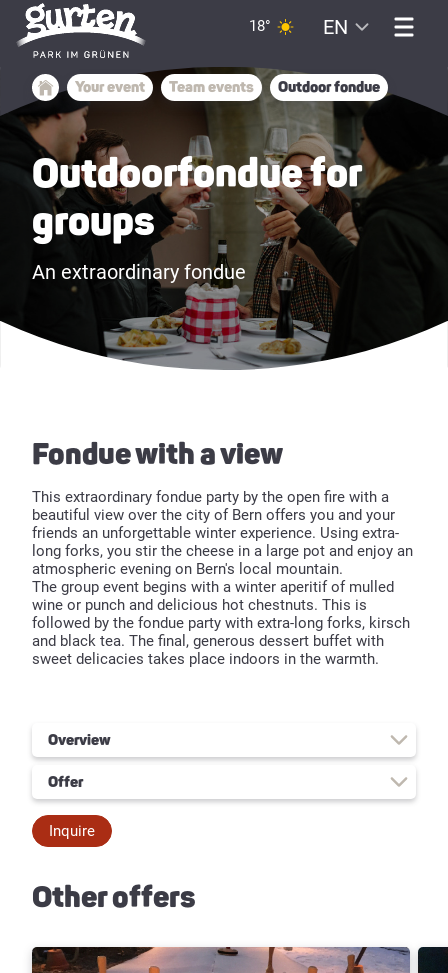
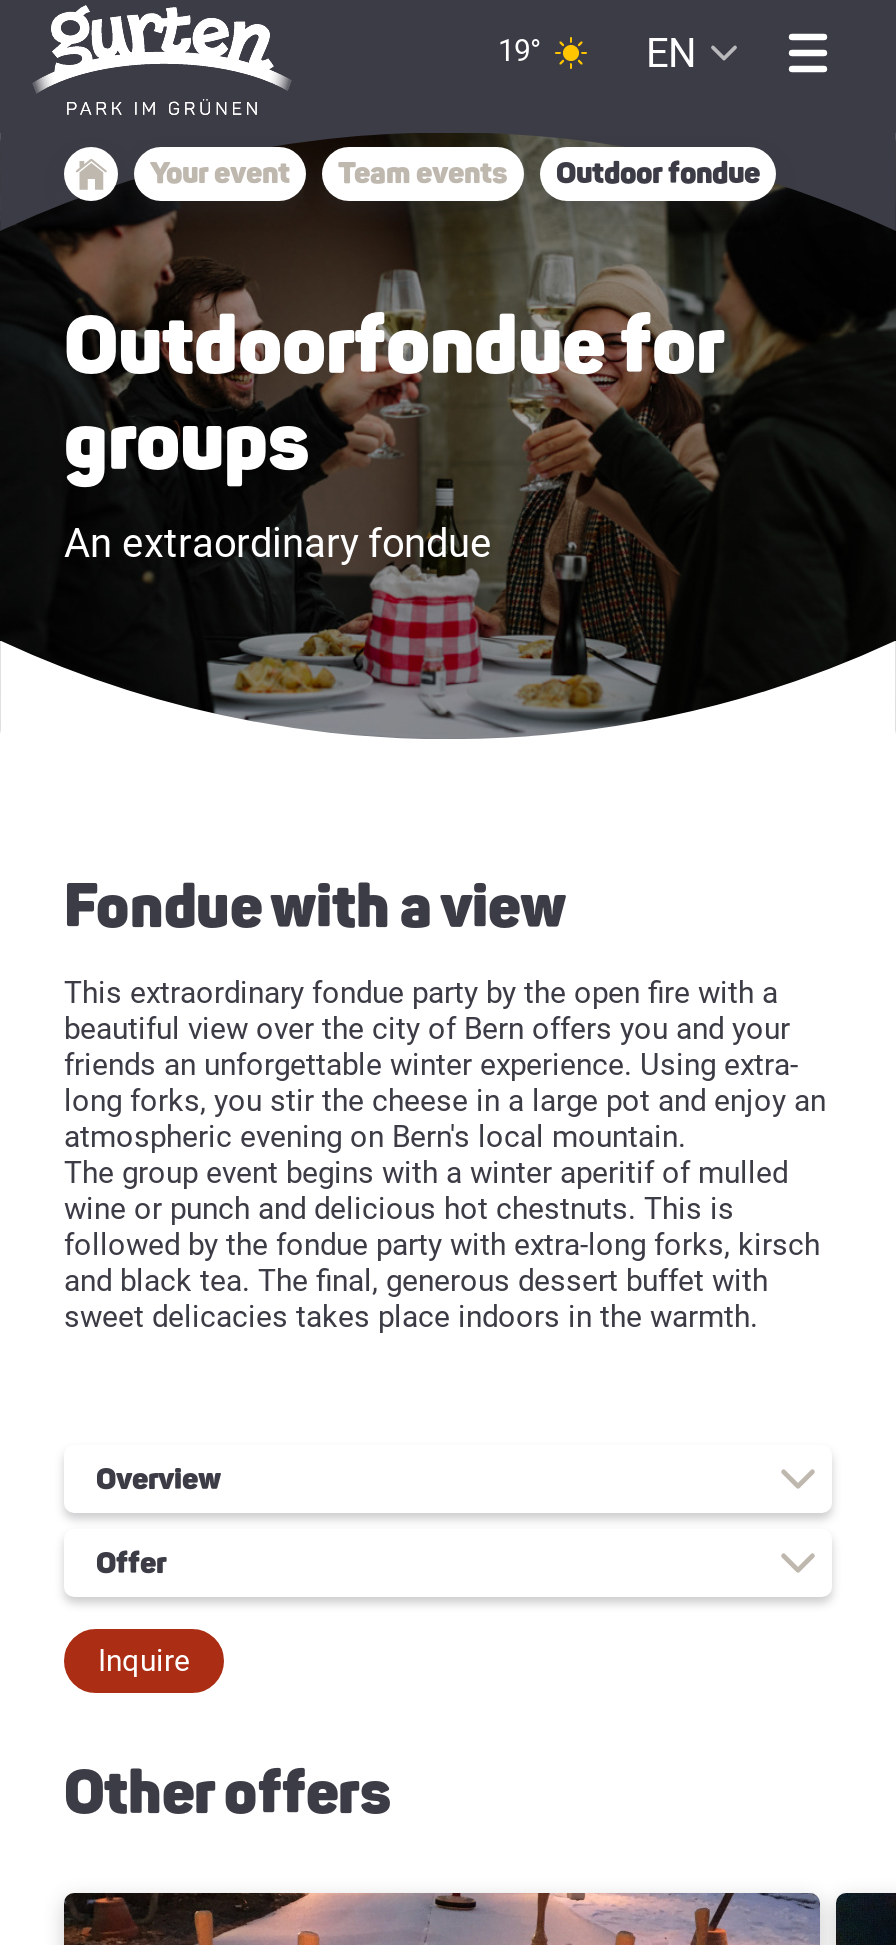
- 18°
+ 19°
